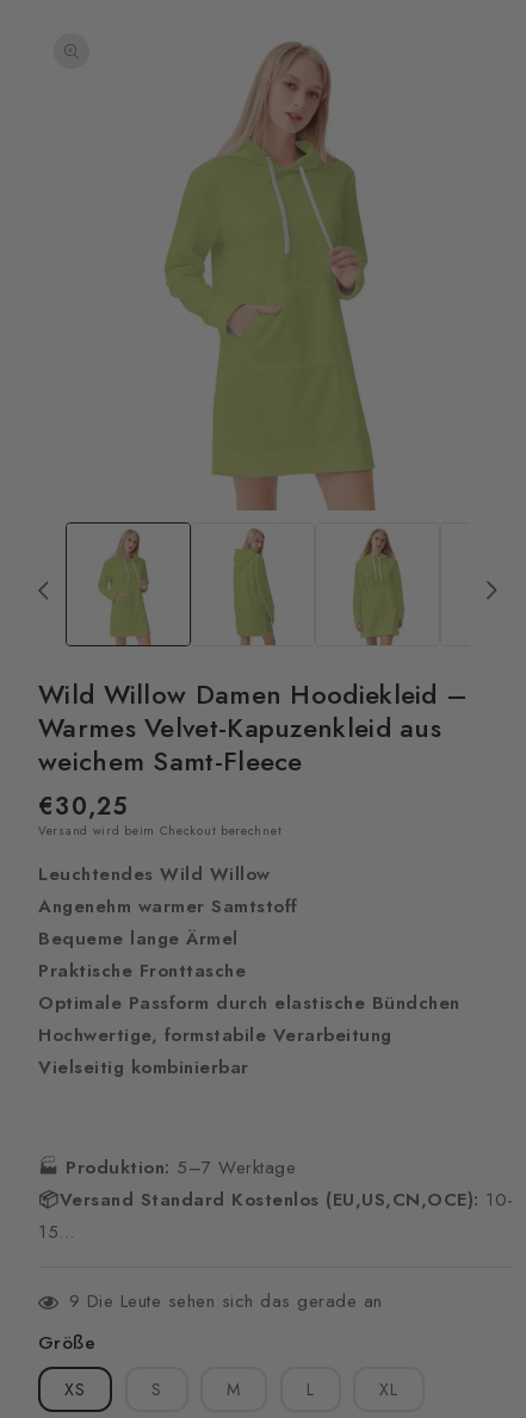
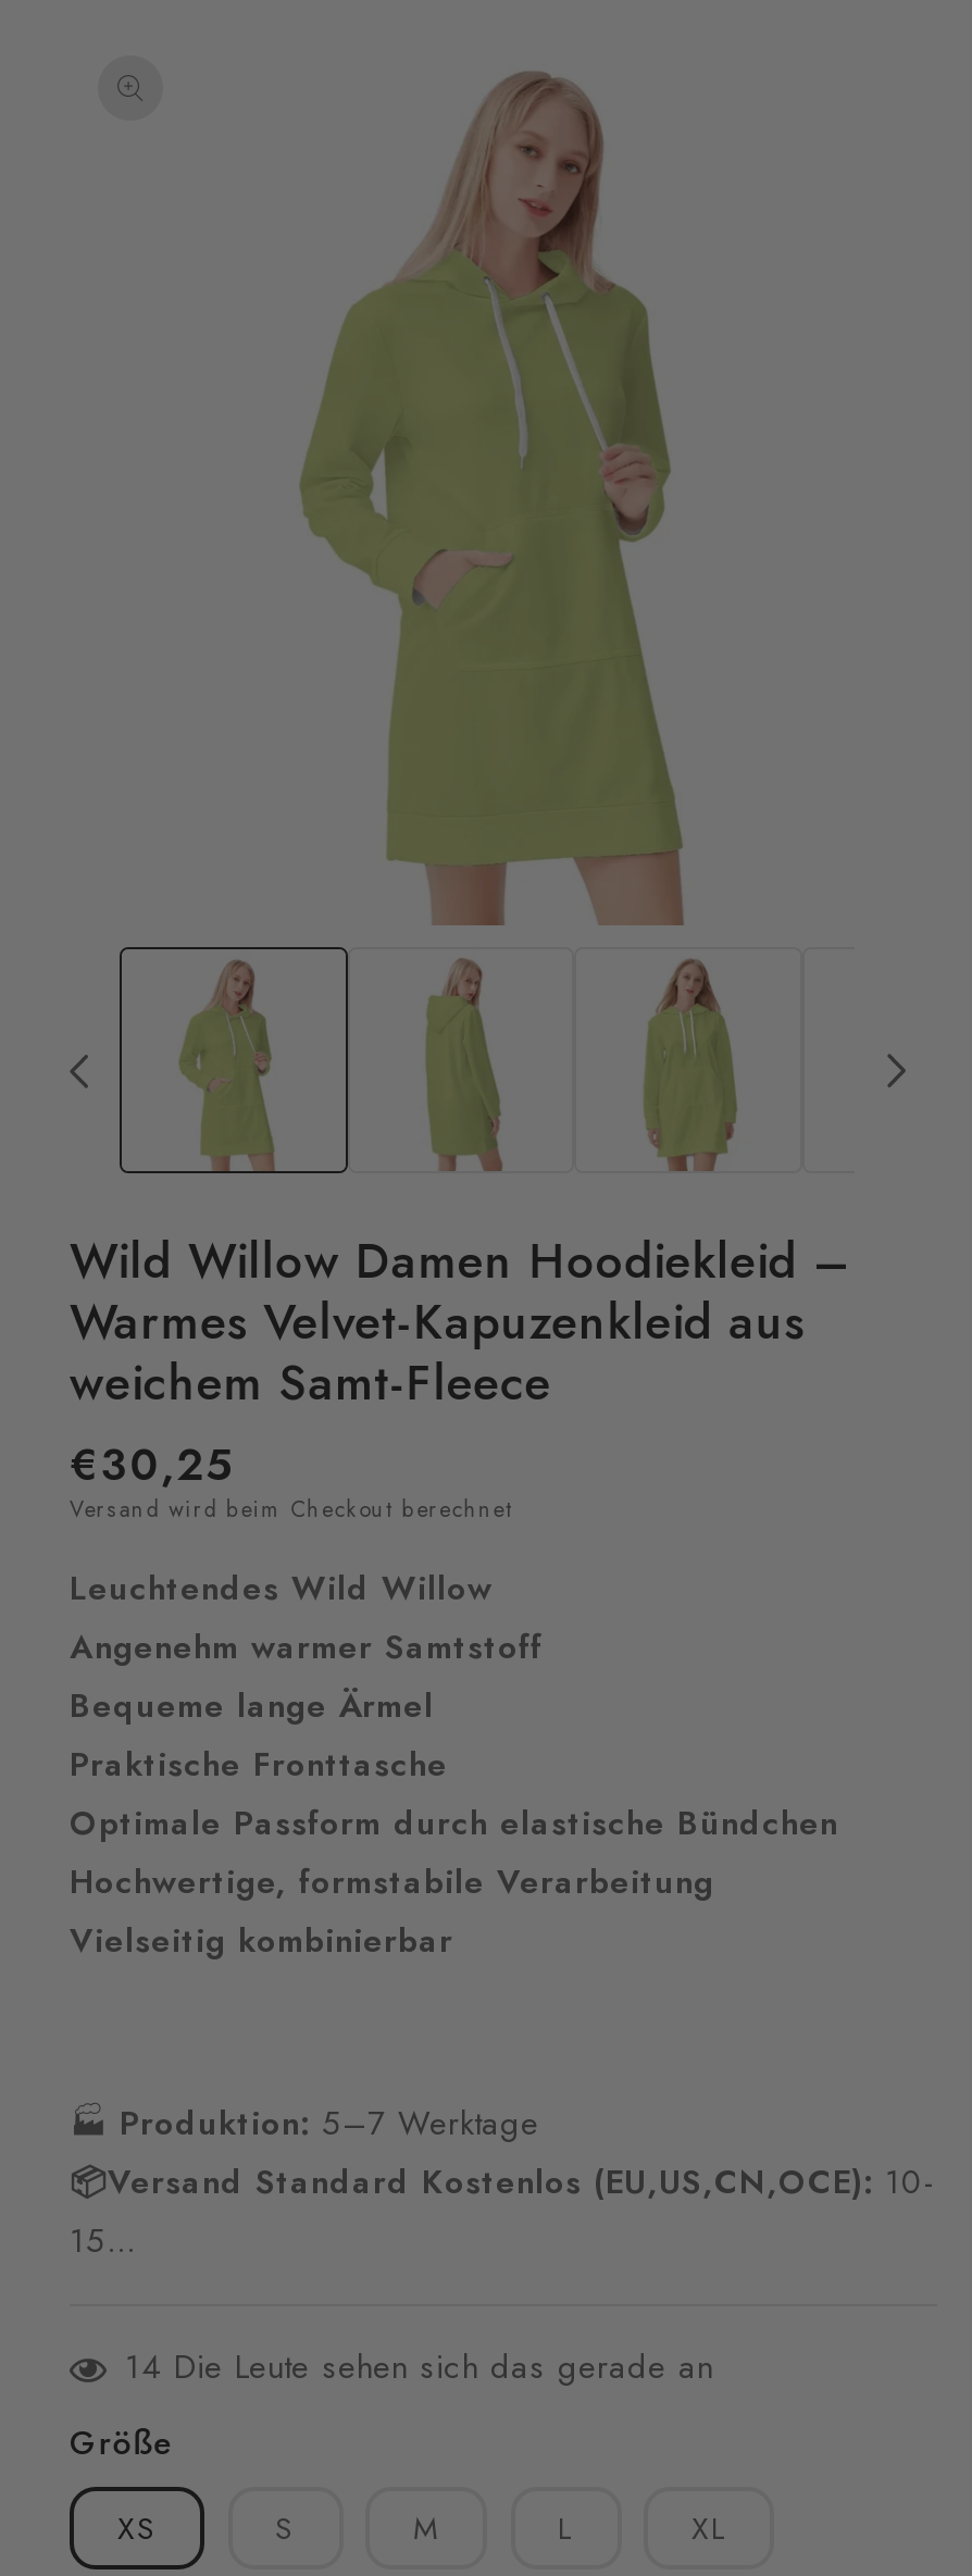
- 9 Die Leute sehen sich das gerade an
+ 14 Die Leute sehen sich das gerade an
